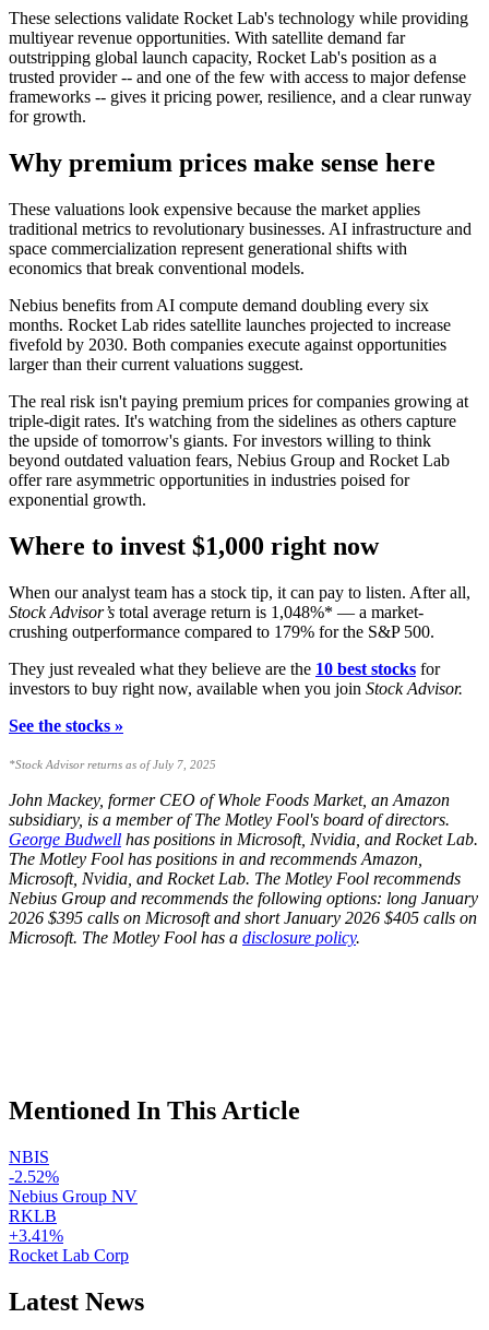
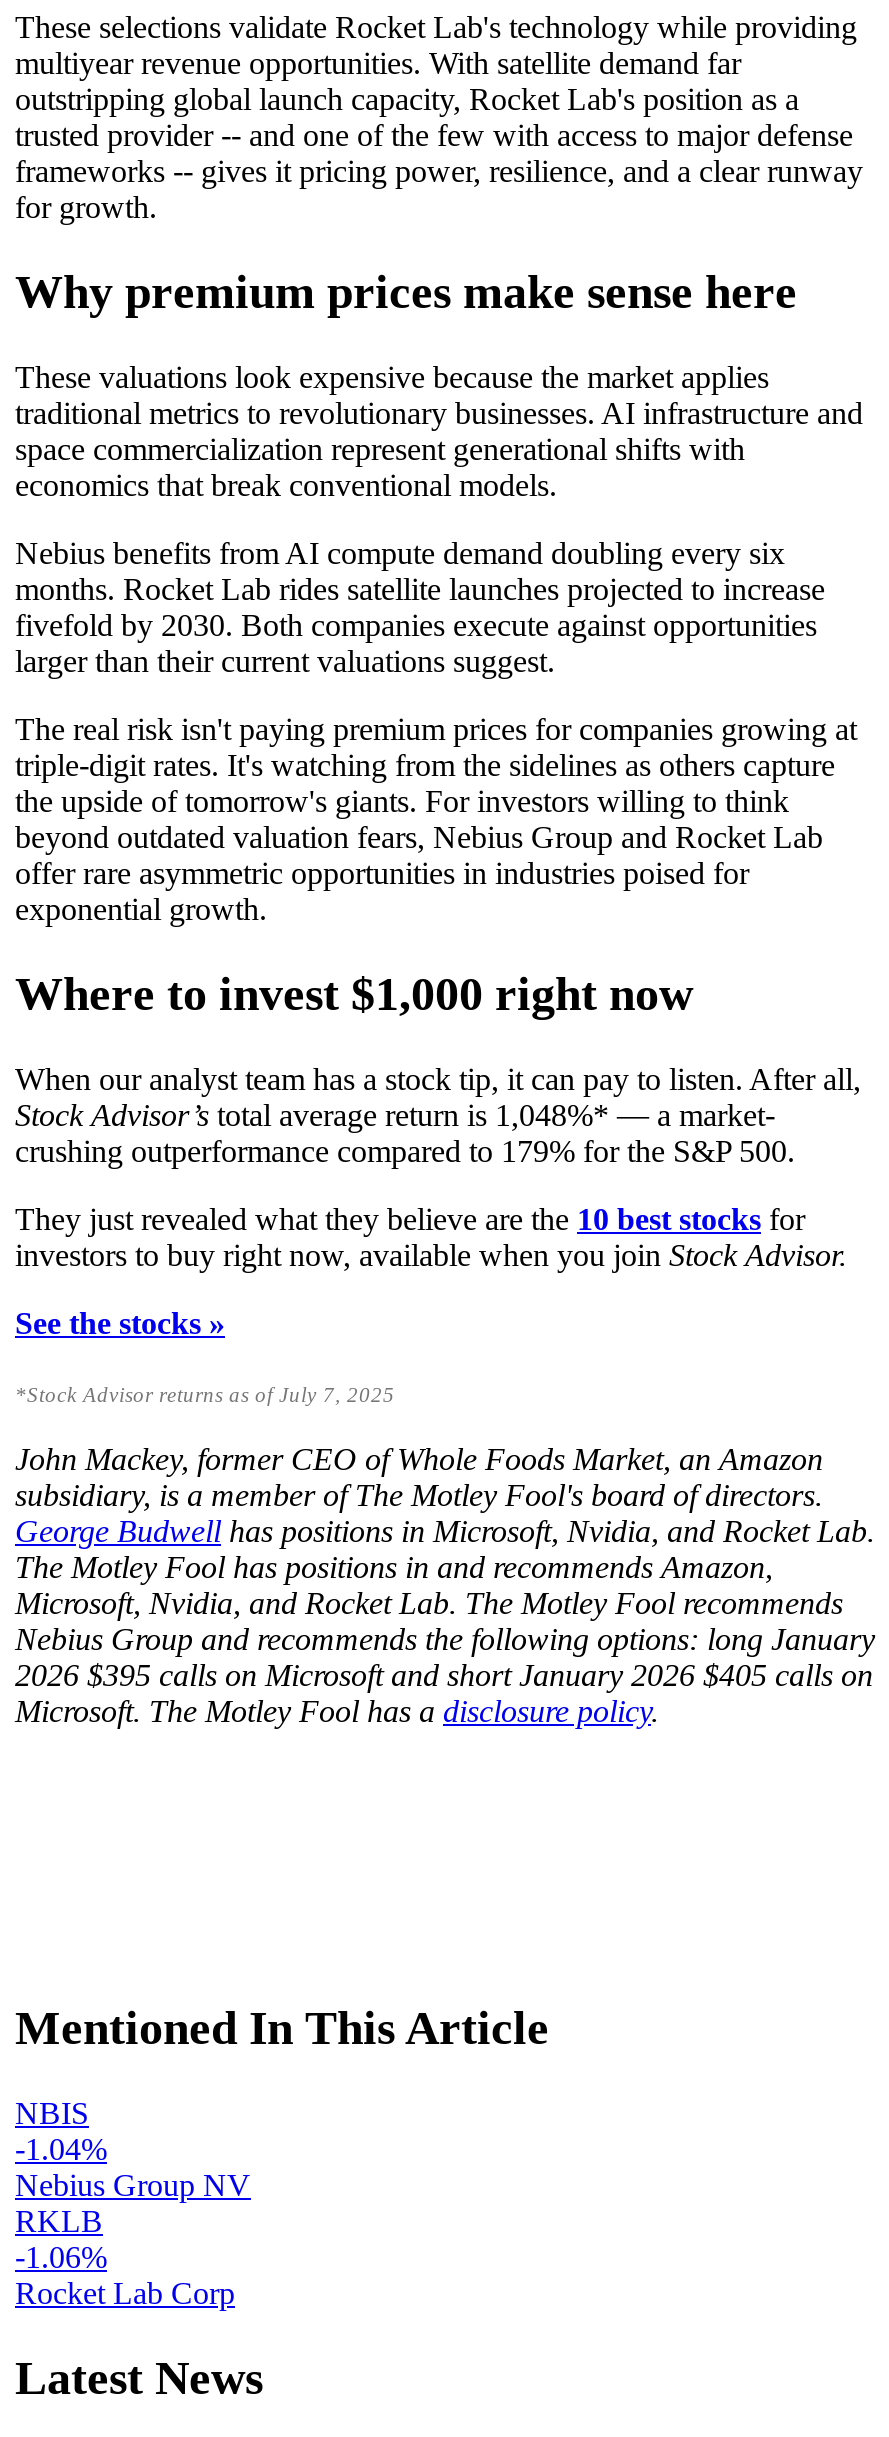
- -2.52%
+ -1.04%

- +3.41%
+ -1.06%
